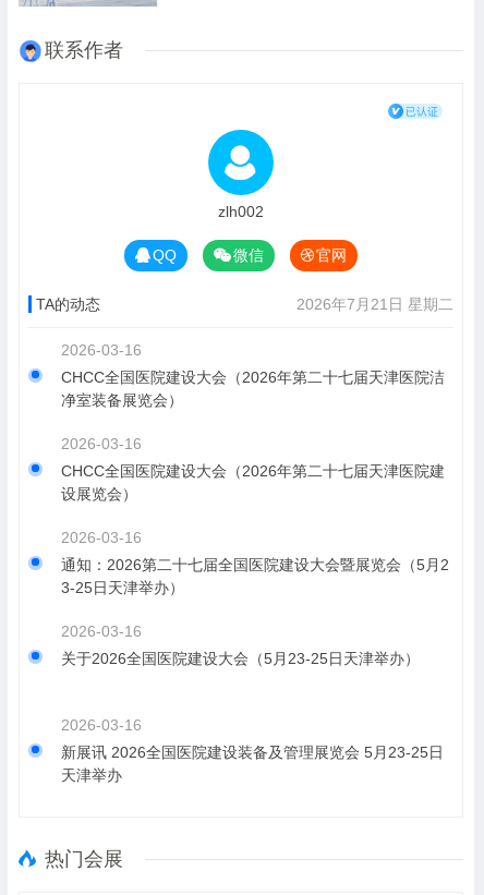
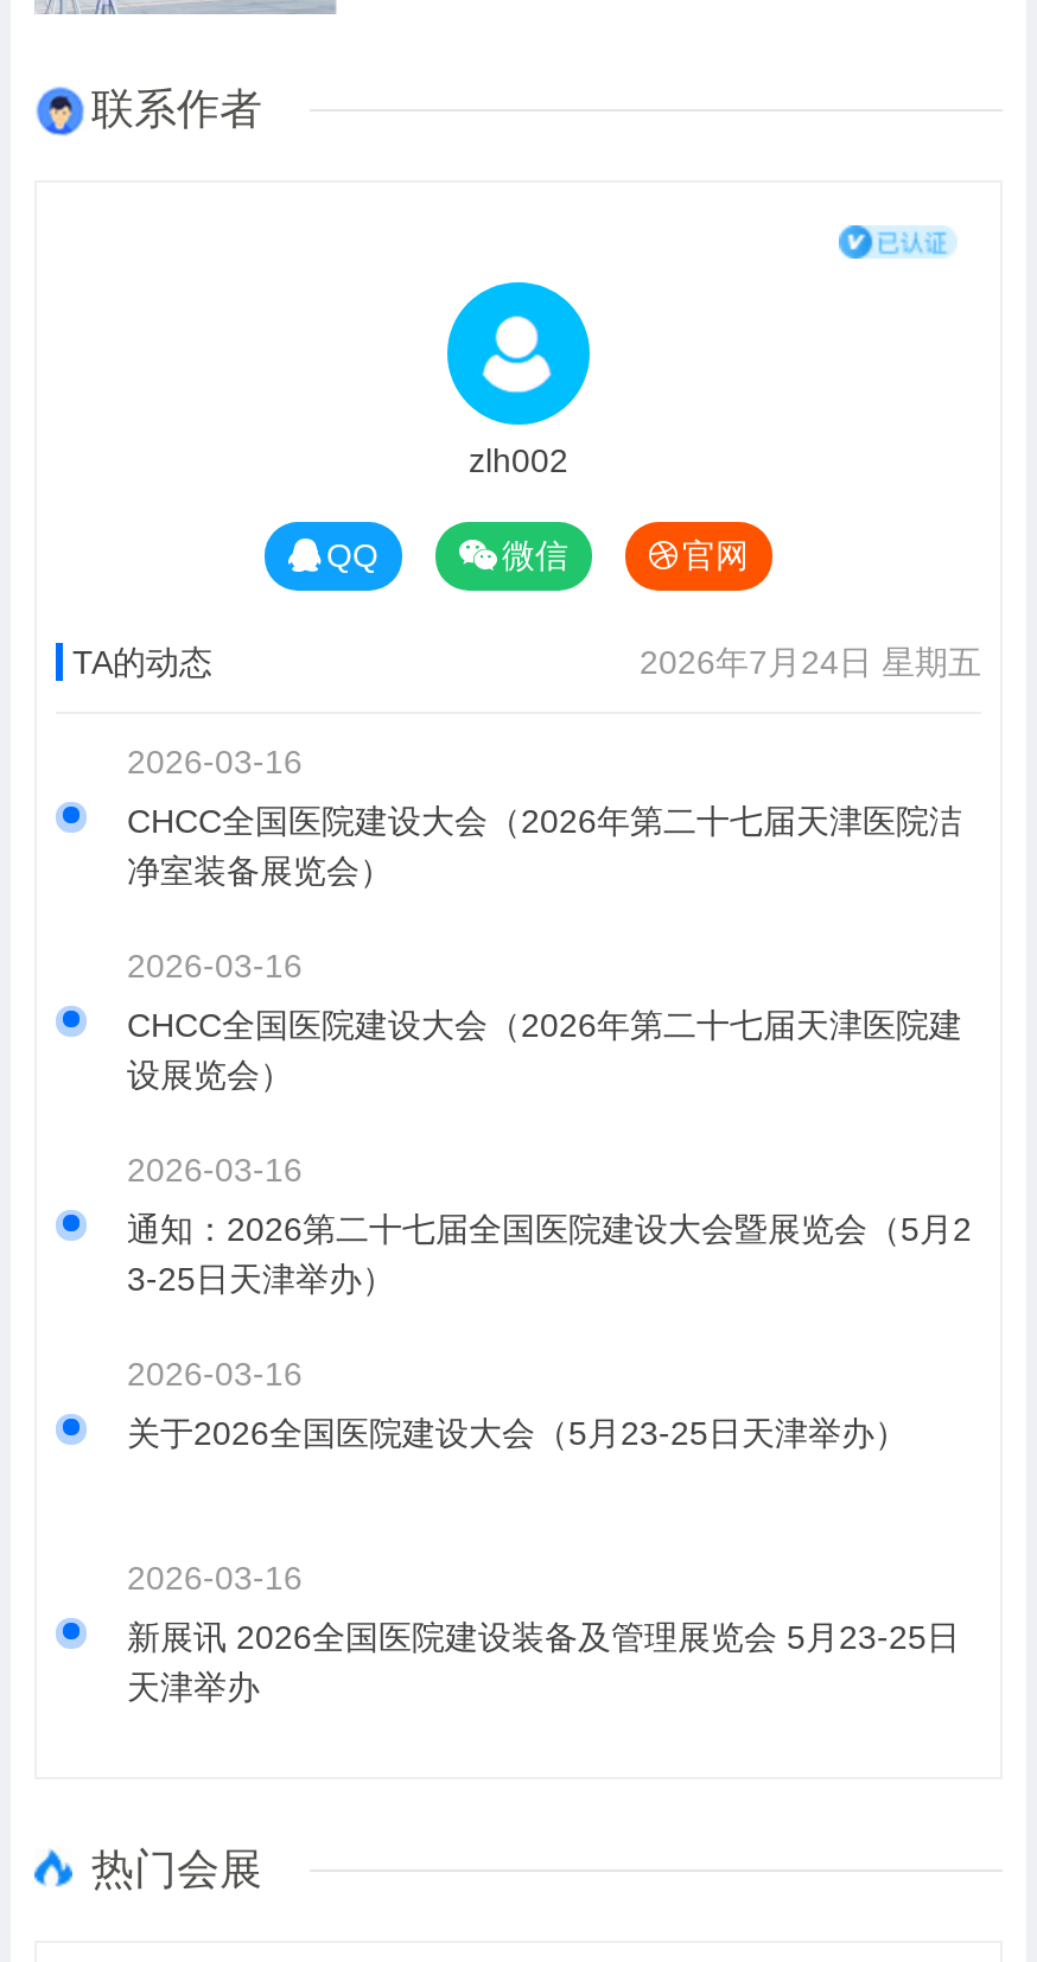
- 2026年7月21日 星期二
+ 2026年7月24日 星期五
